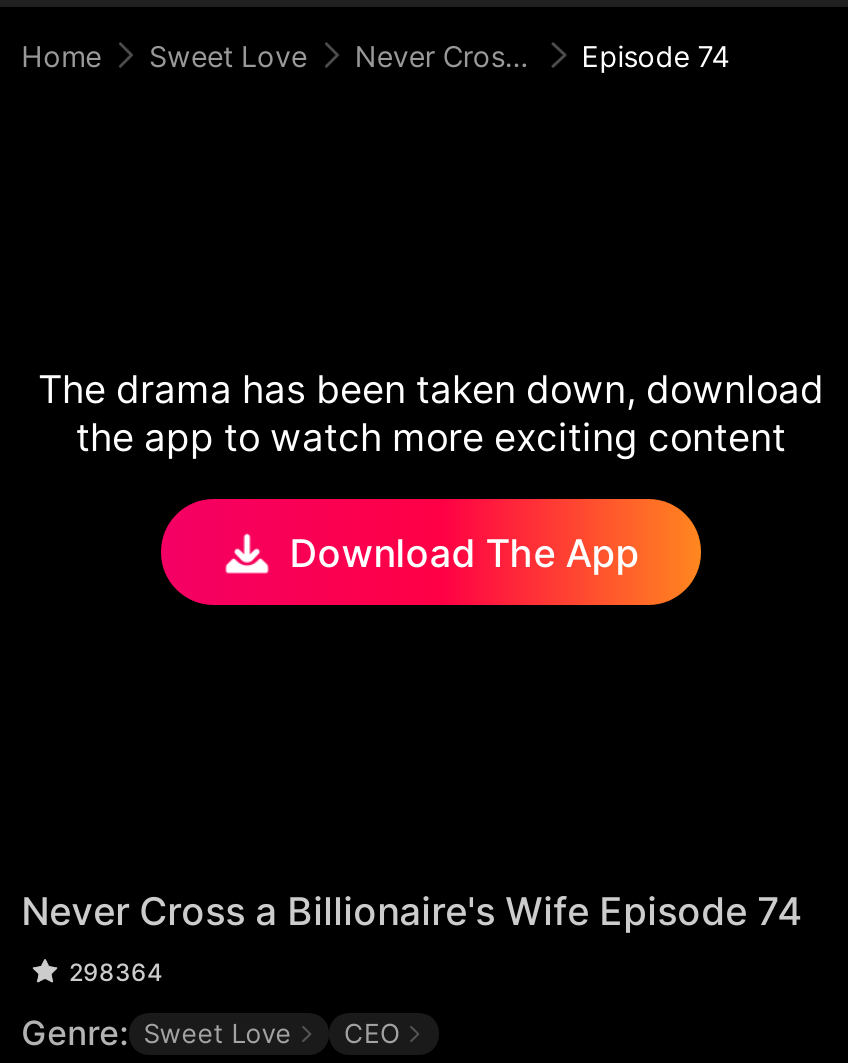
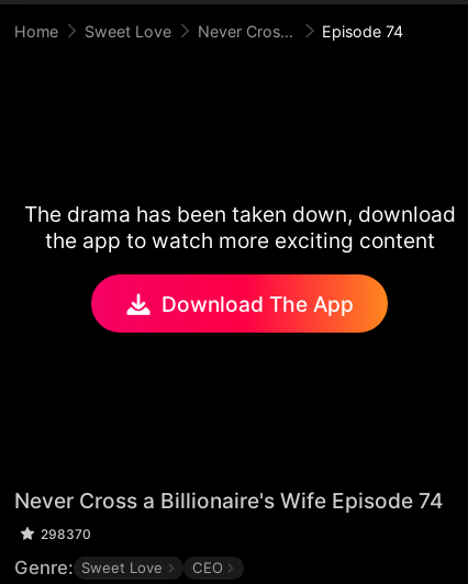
- 298364
+ 298370
